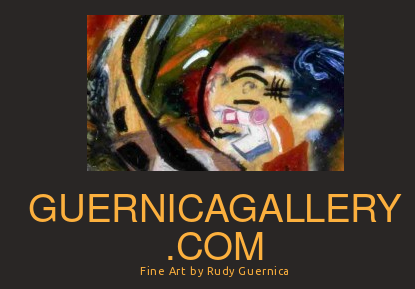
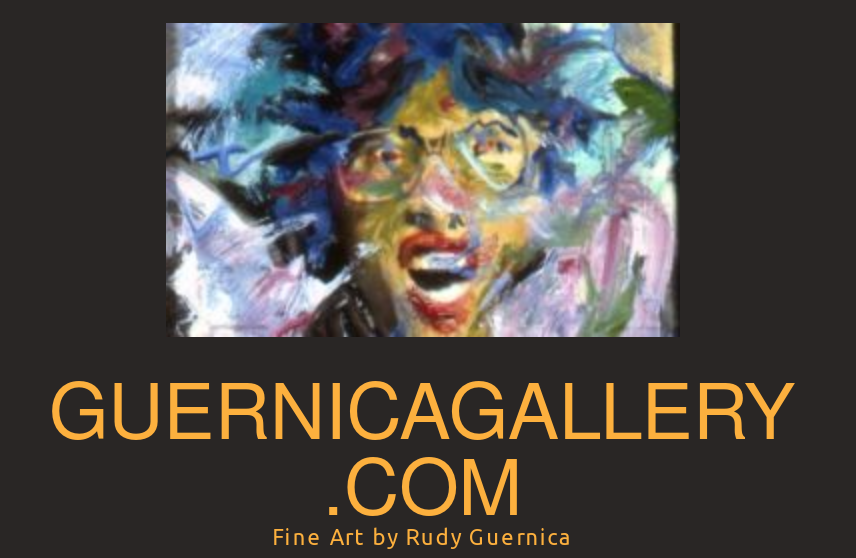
- [image]
+ [image]
